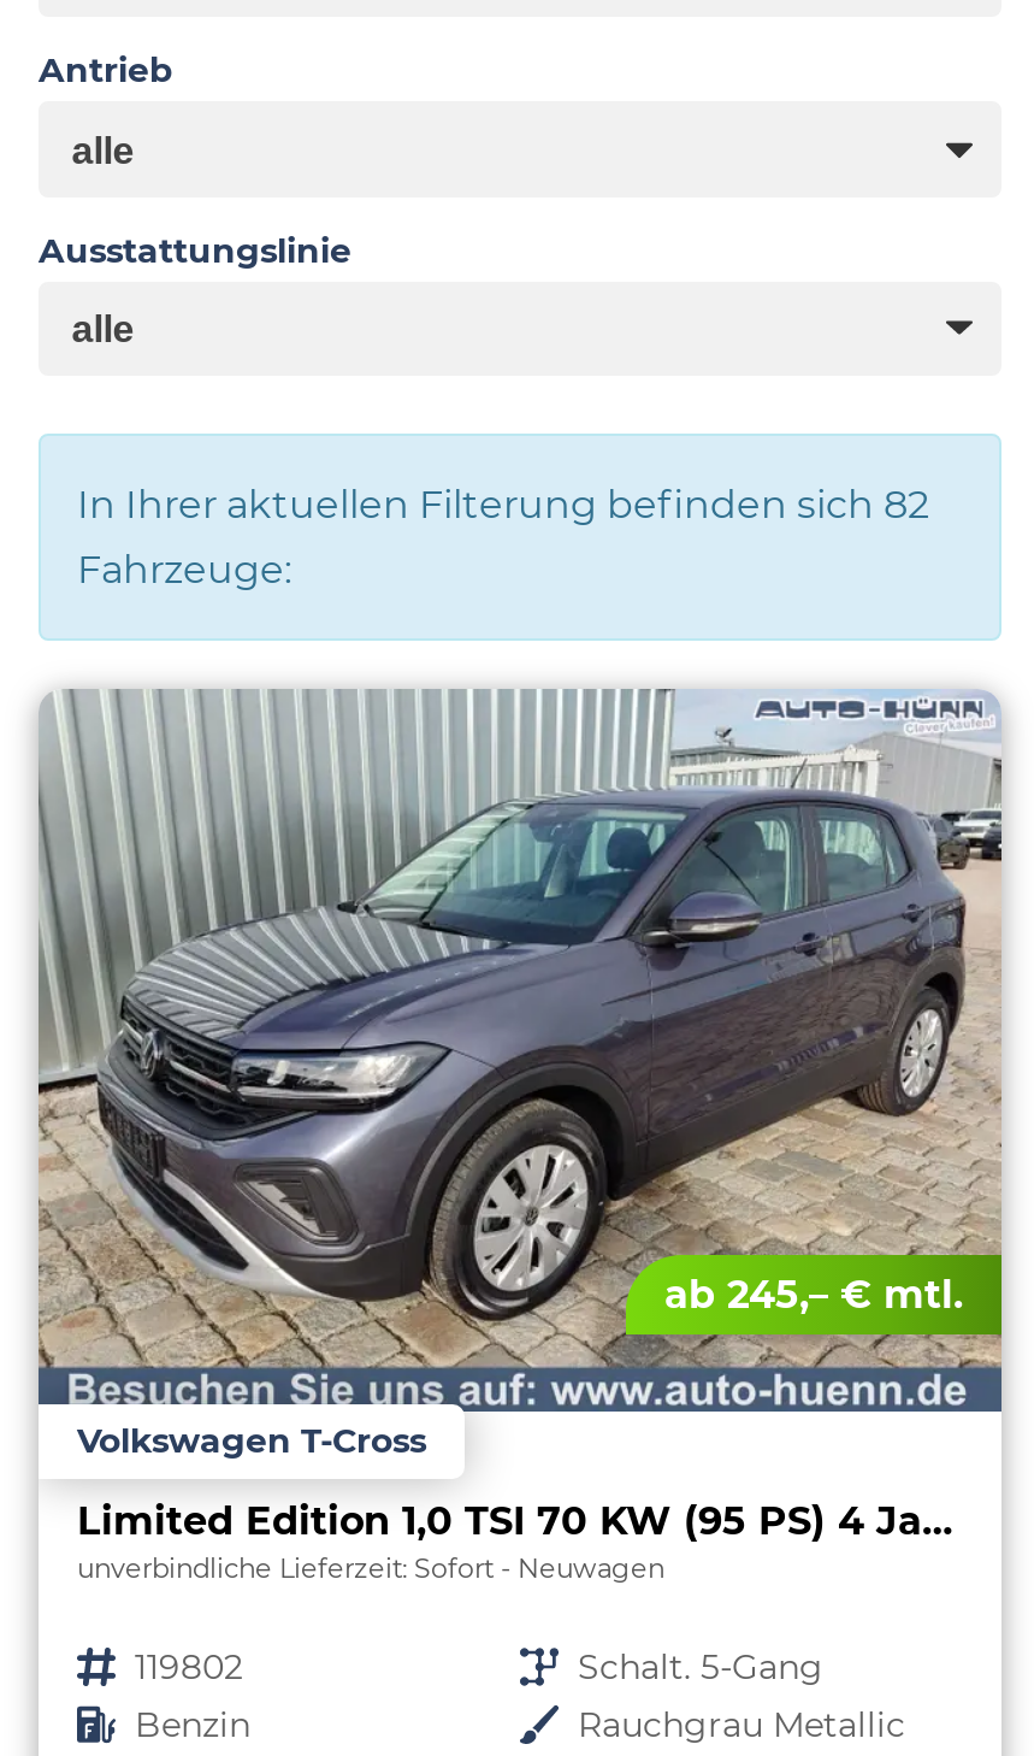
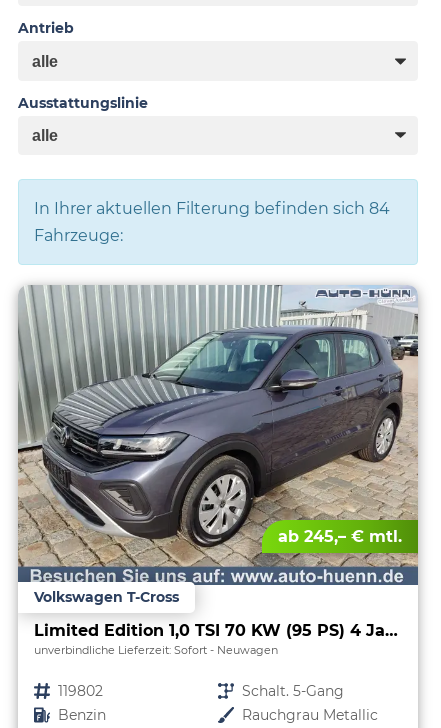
- In Ihrer aktuellen Filterung befinden sich 82
+ In Ihrer aktuellen Filterung befinden sich 84
